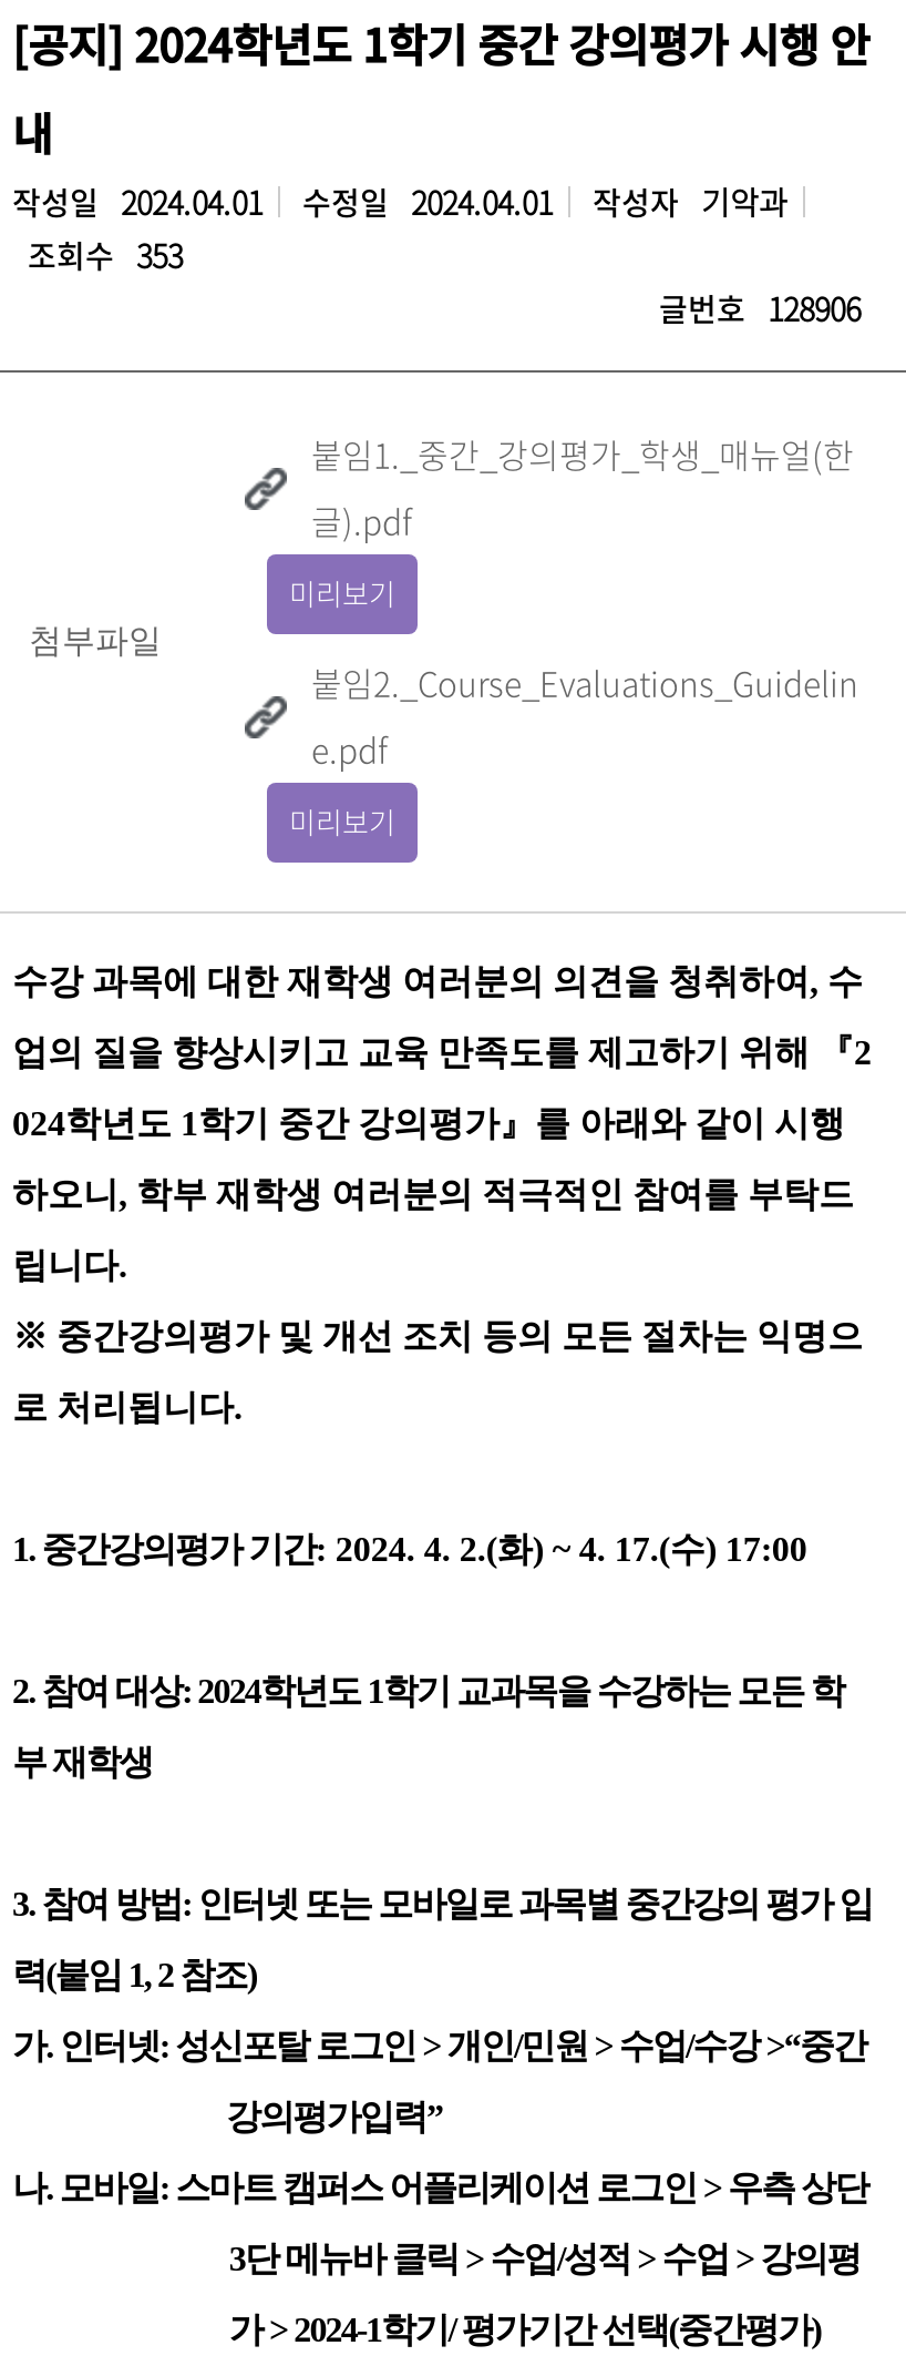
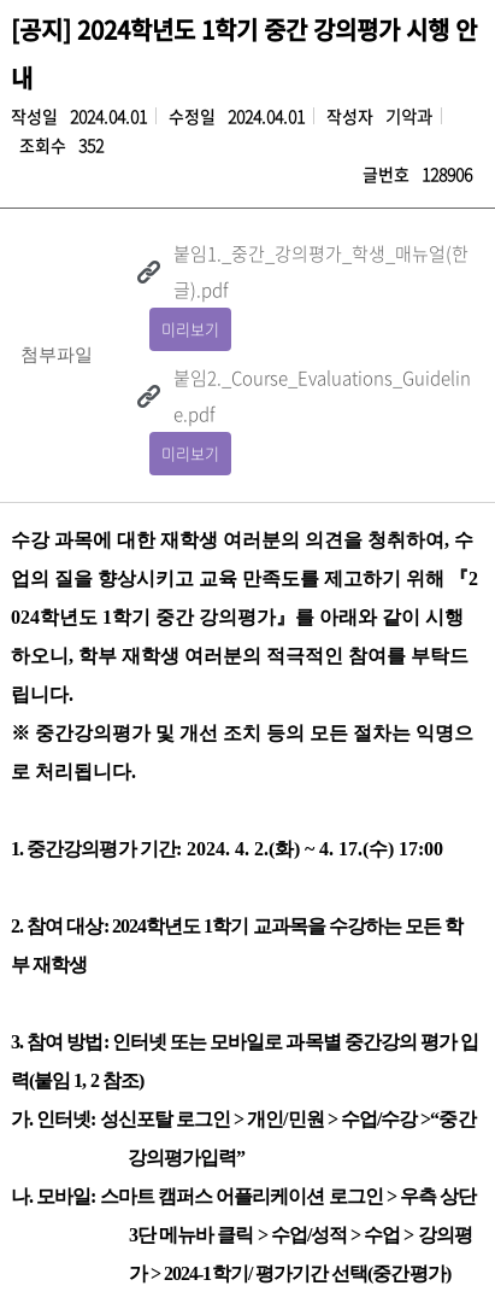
- 조회수 353
+ 조회수 352
